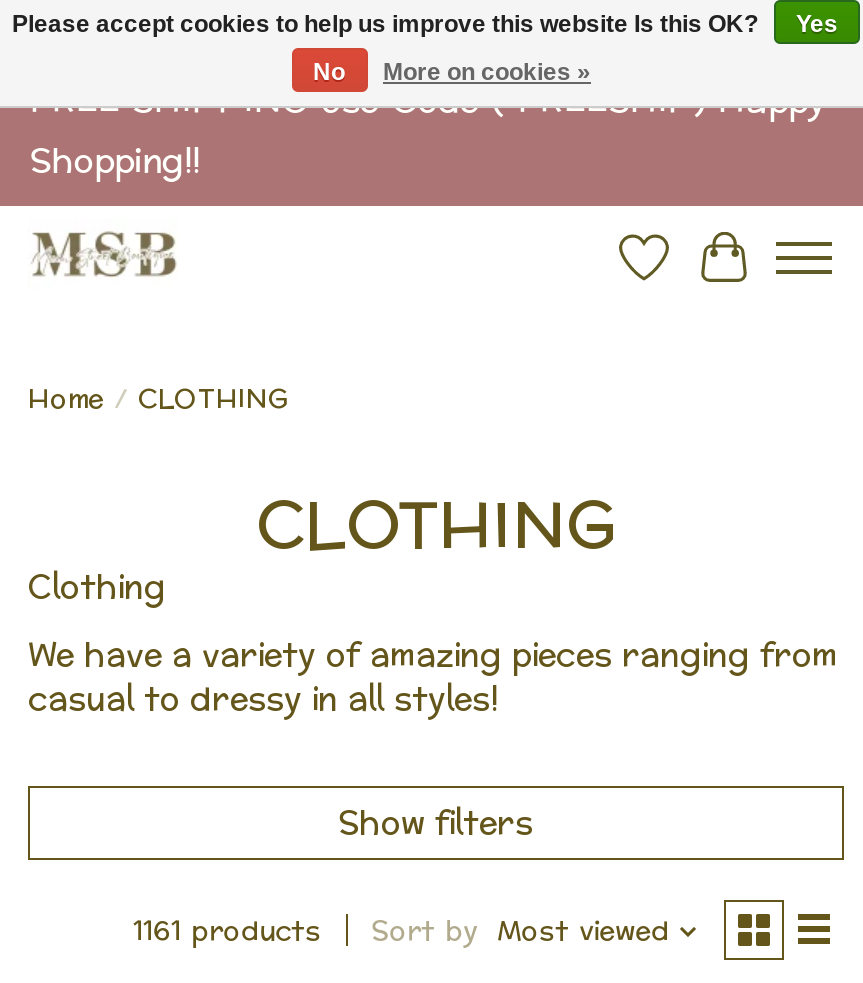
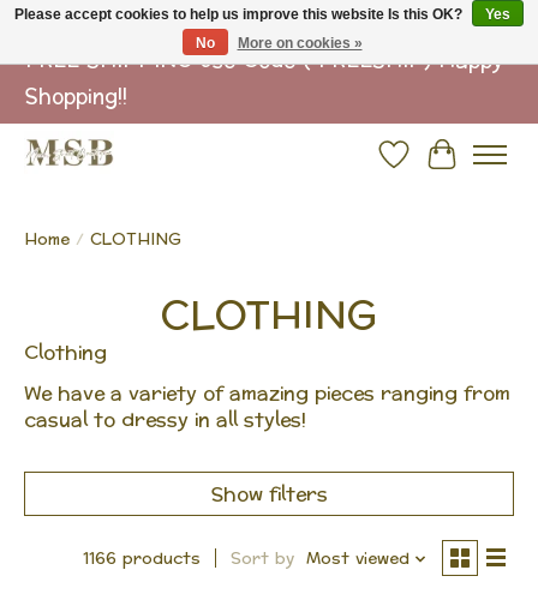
- 1161 products Sort by Most viewed
+ 1166 products Sort by Most viewed
